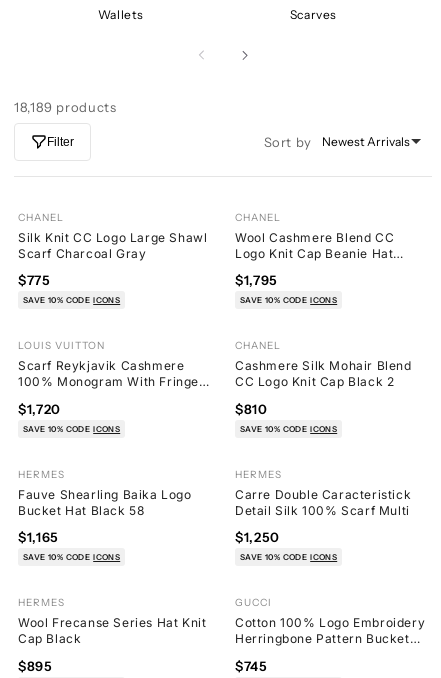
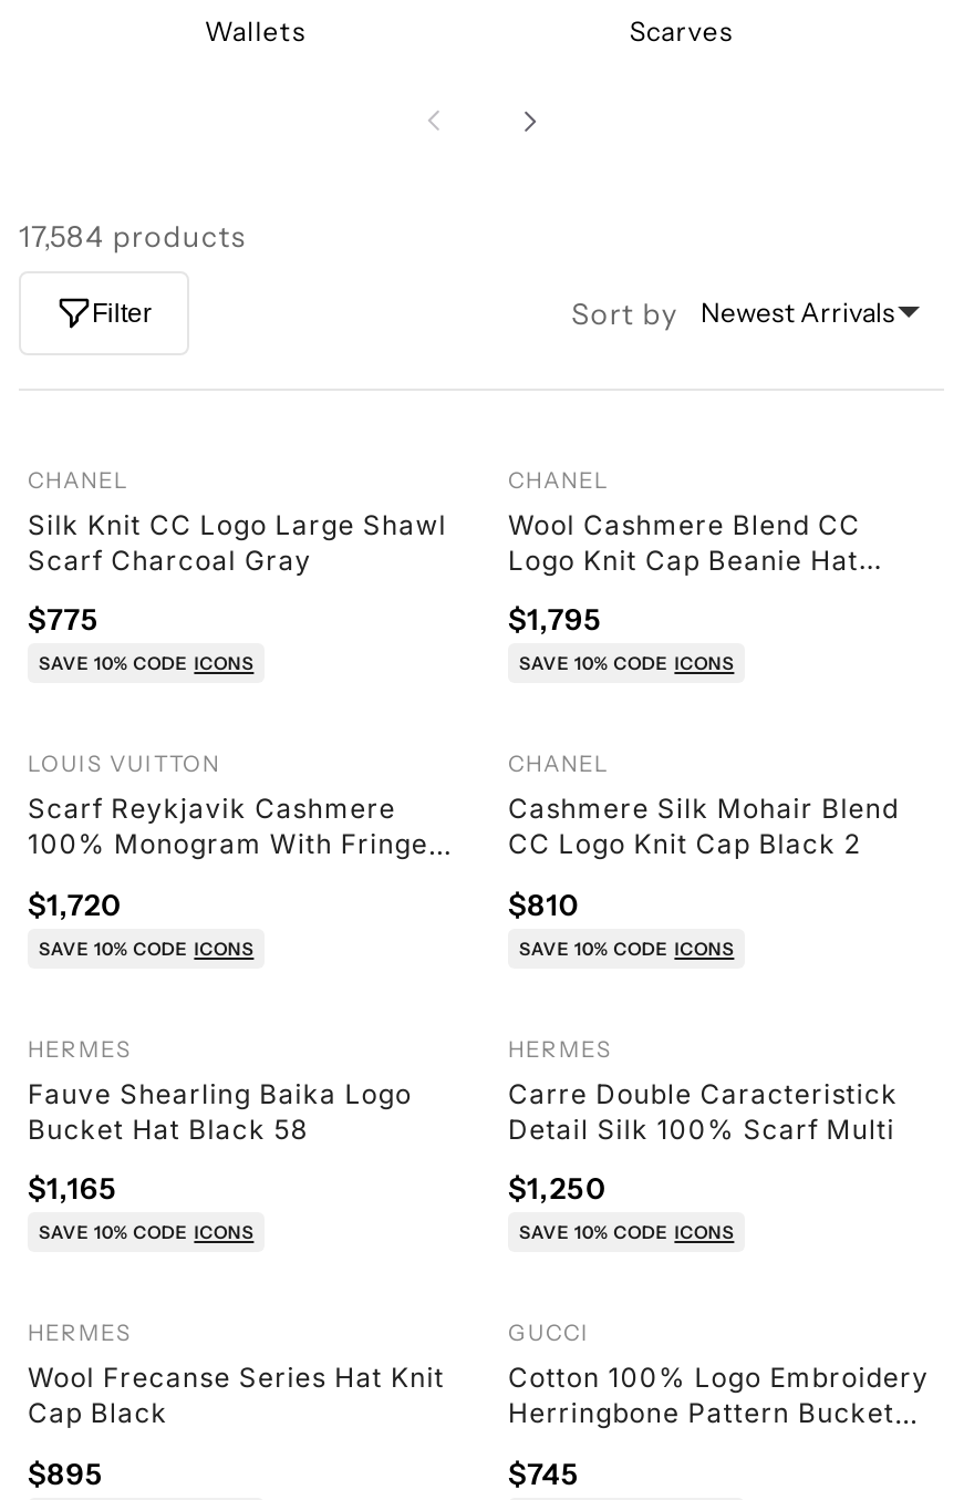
- 18,189 products
+ 17,584 products
